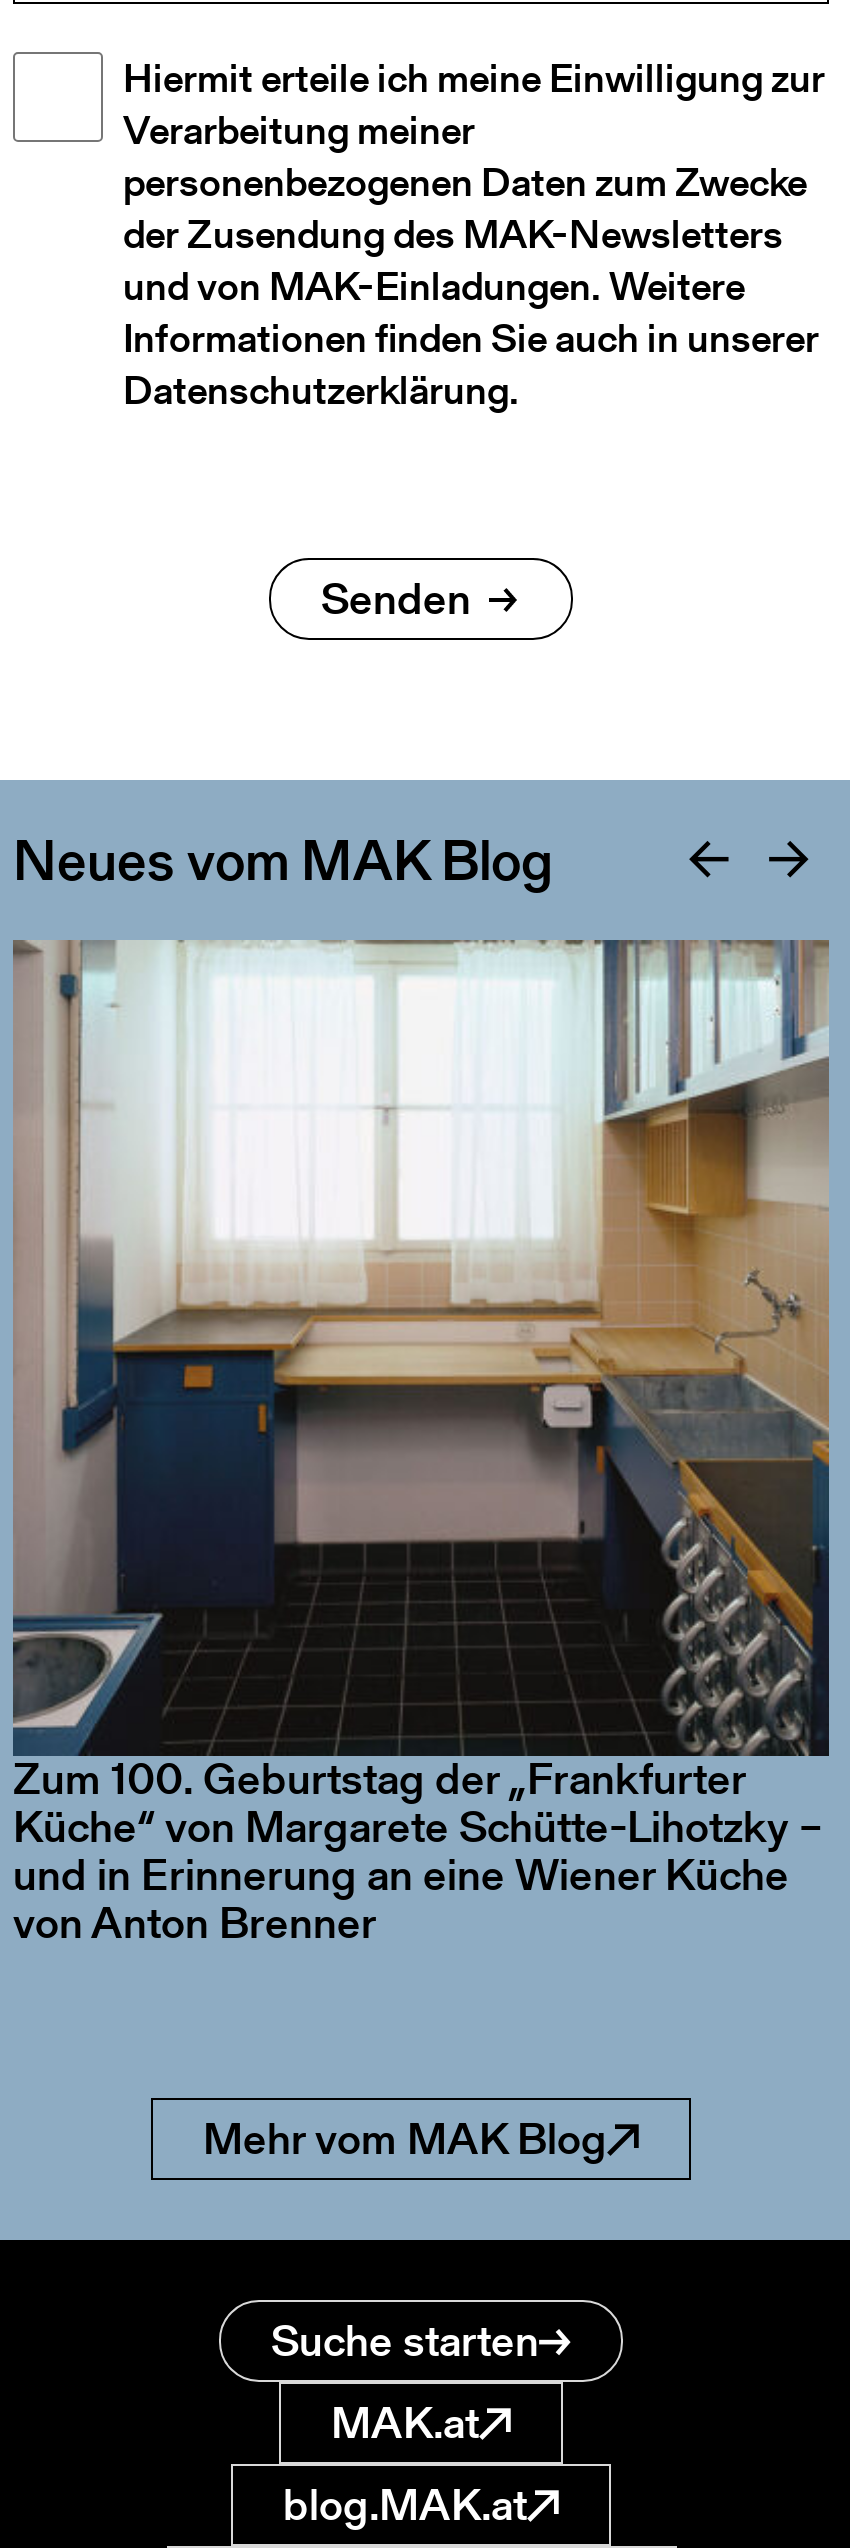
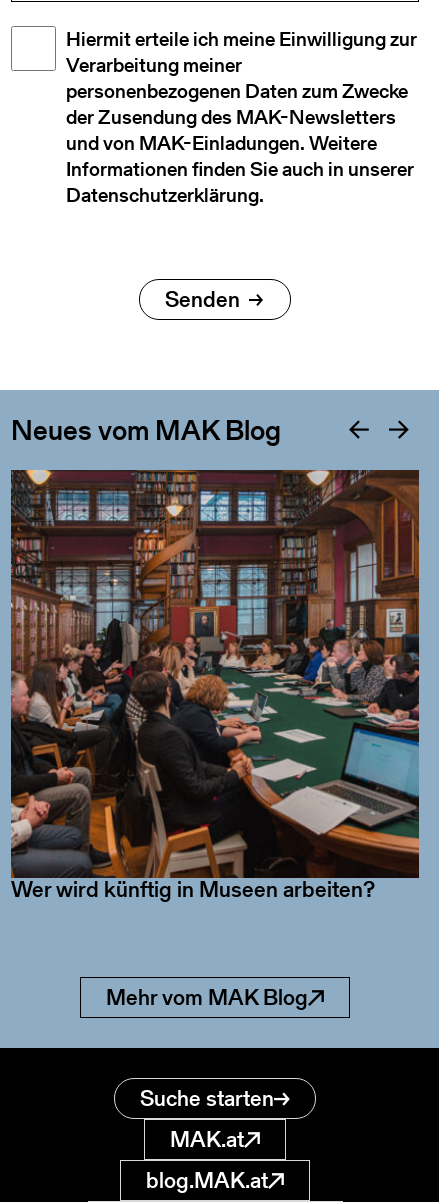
- [image]
+ [image]

- Zum 100. Geburtstag der „Frankfurter
- Küche“ von Margarete Schütte-Lihotzky –
- und in Erinnerung an eine Wiener Küche
- von Anton Brenner
+ Wer wird künftig in Museen arbeiten?
